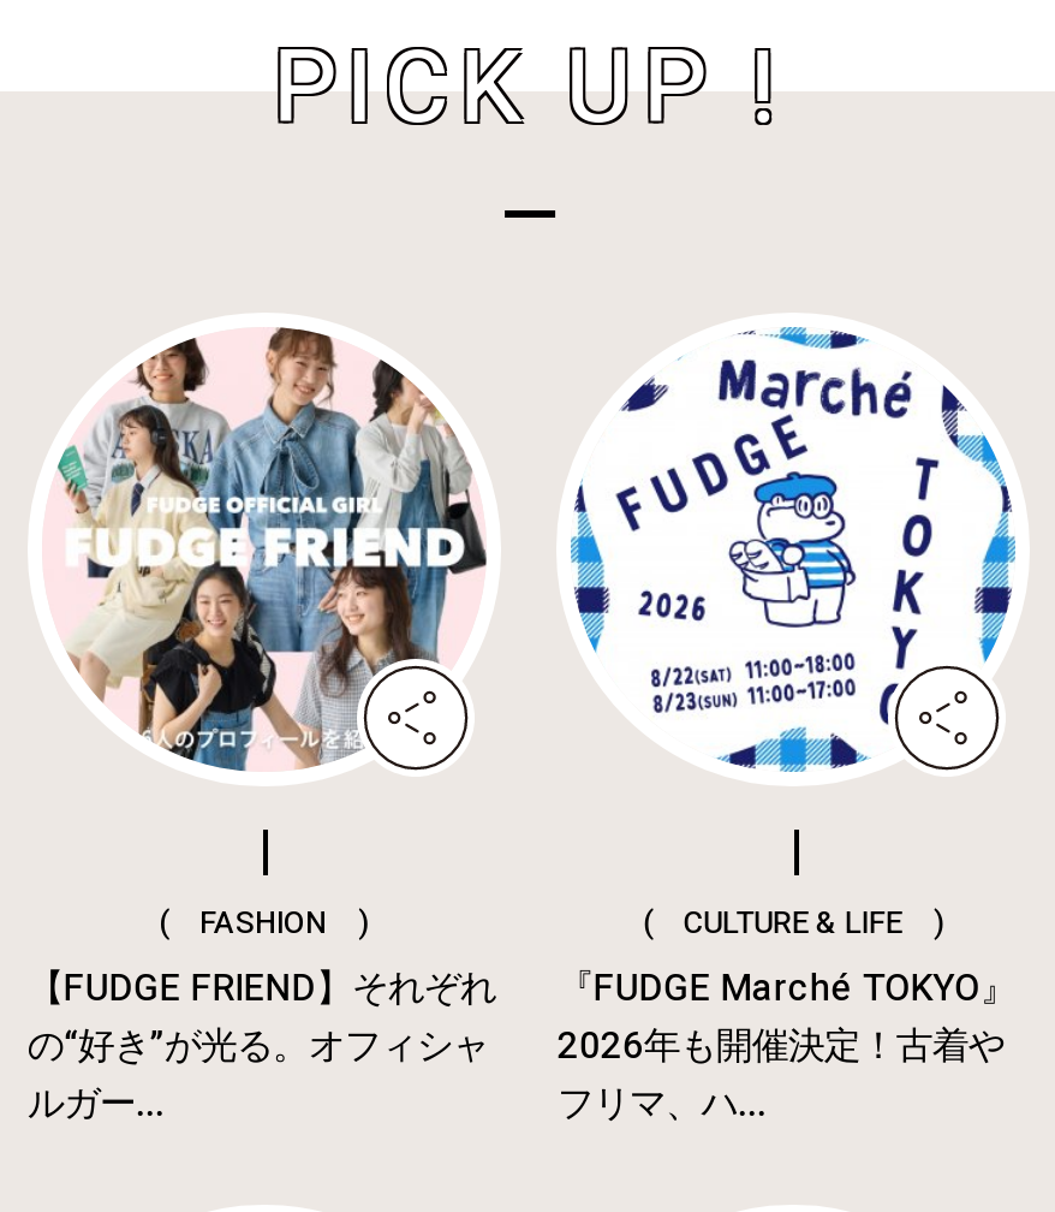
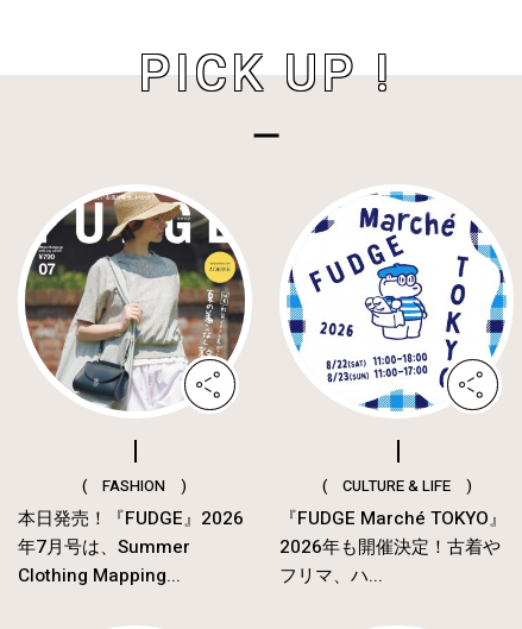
- [image]
+ [image]

- 【FUDGE FRIEND】それぞれ
- の“好き”が光る。オフィシャ
- ルガー...
+ 本日発売！『FUDGE』2026
+ 年7月号は、Summer
+ Clothing Mapping...
